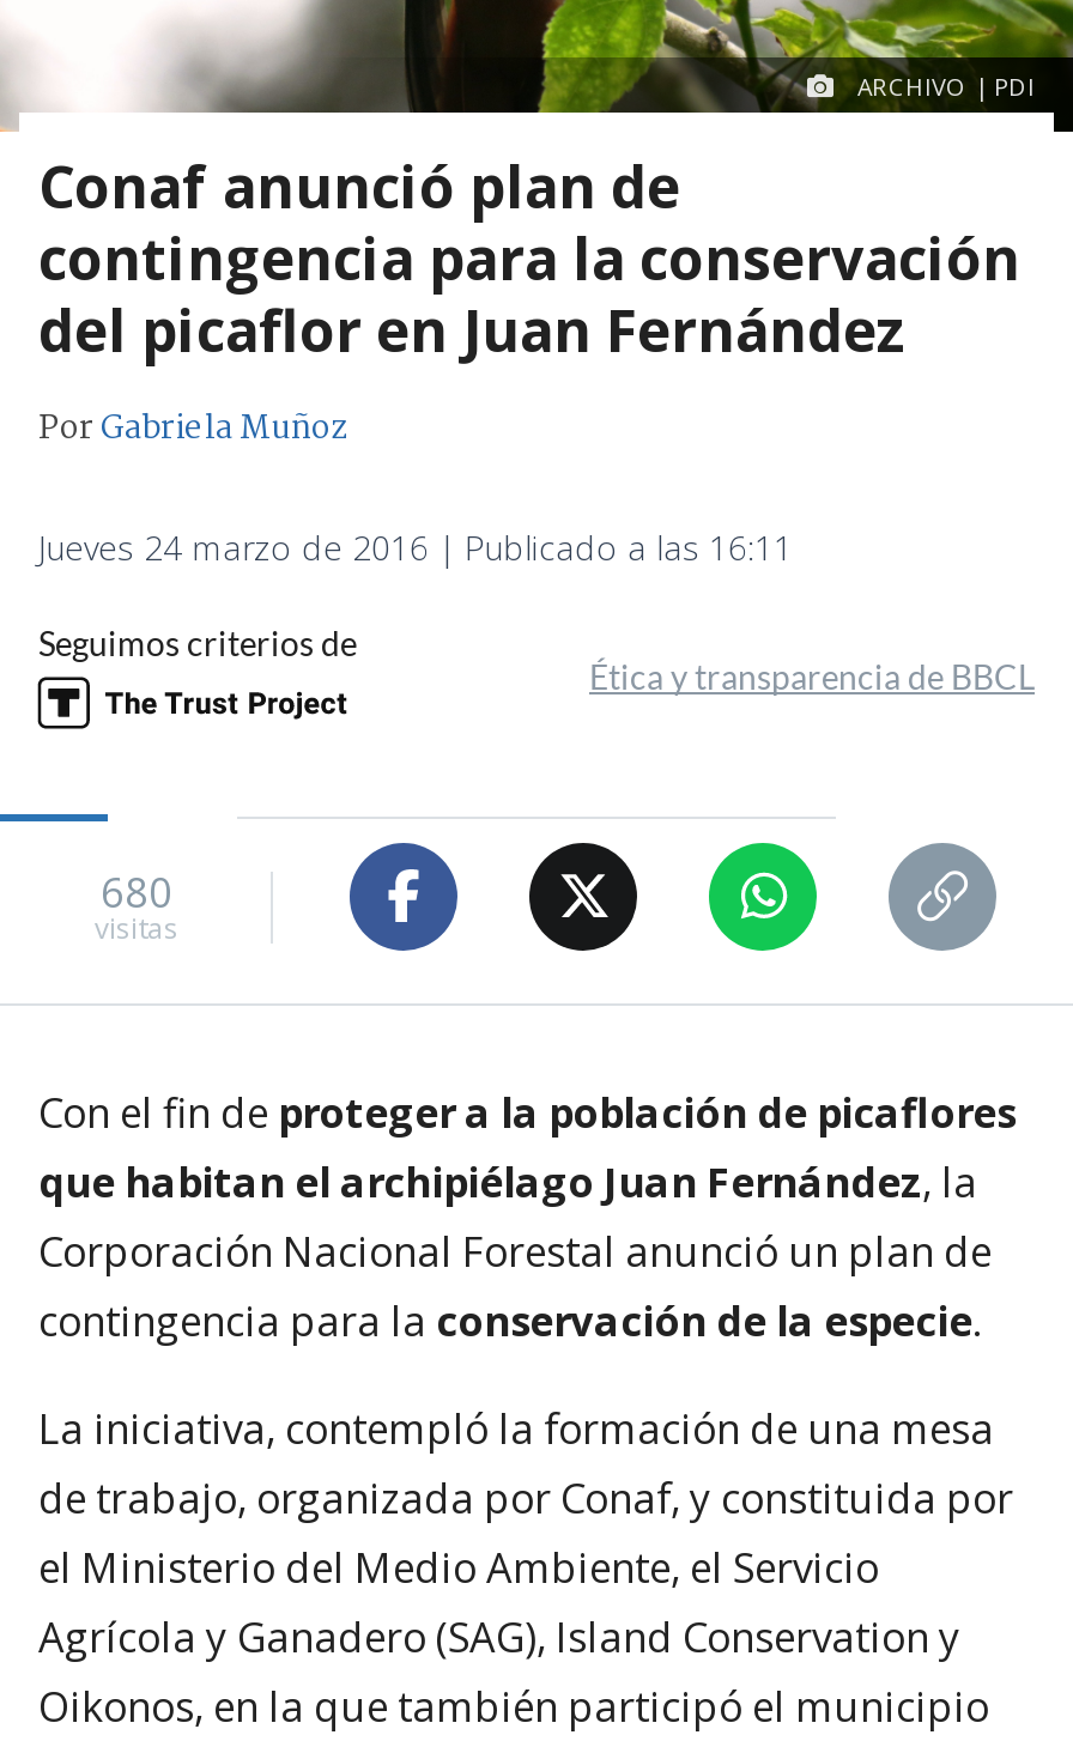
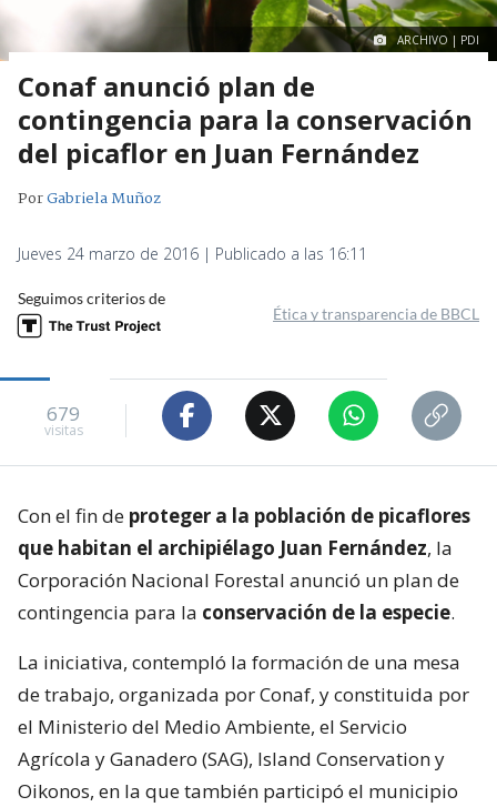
- 680
+ 679
